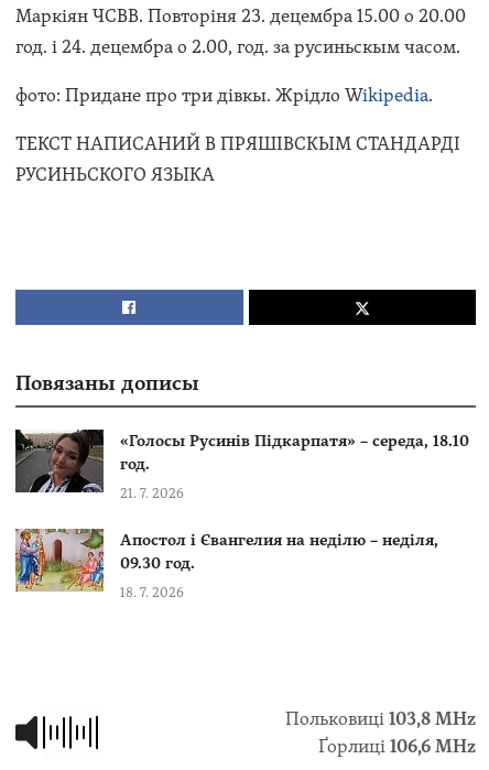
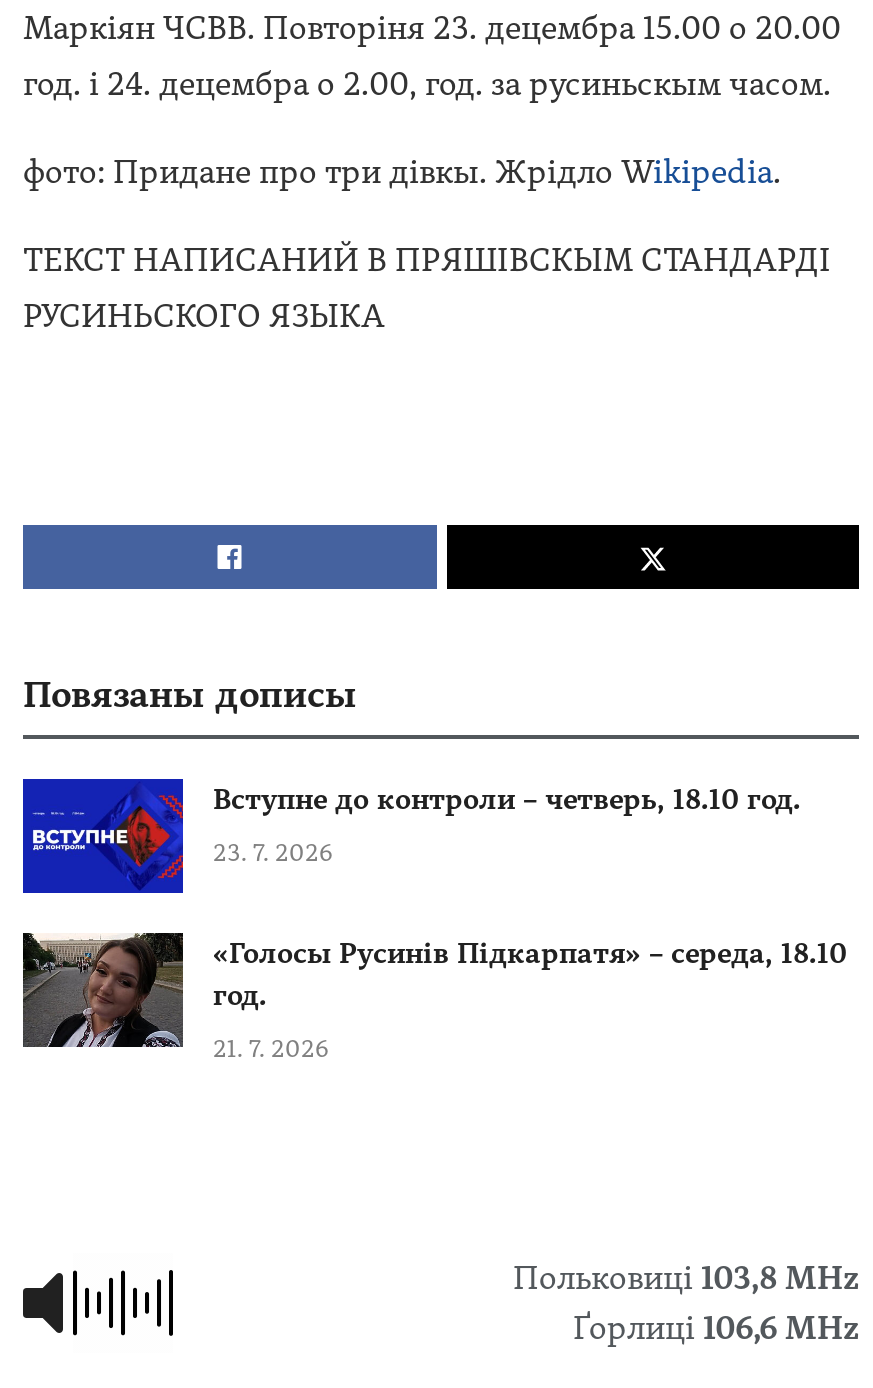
+ [image]
+ Вступне до контроли – четверь, 18.10 год.
+ 23. 7. 2026

moved down: [image] | «Голосы Русинів Підкарпатя» – середа, 18.10 | год. | 21. 7. 2026

- [image]
- Апостол і Євангелия на неділю – неділя,
- 09.30 год.
- 18. 7. 2026
